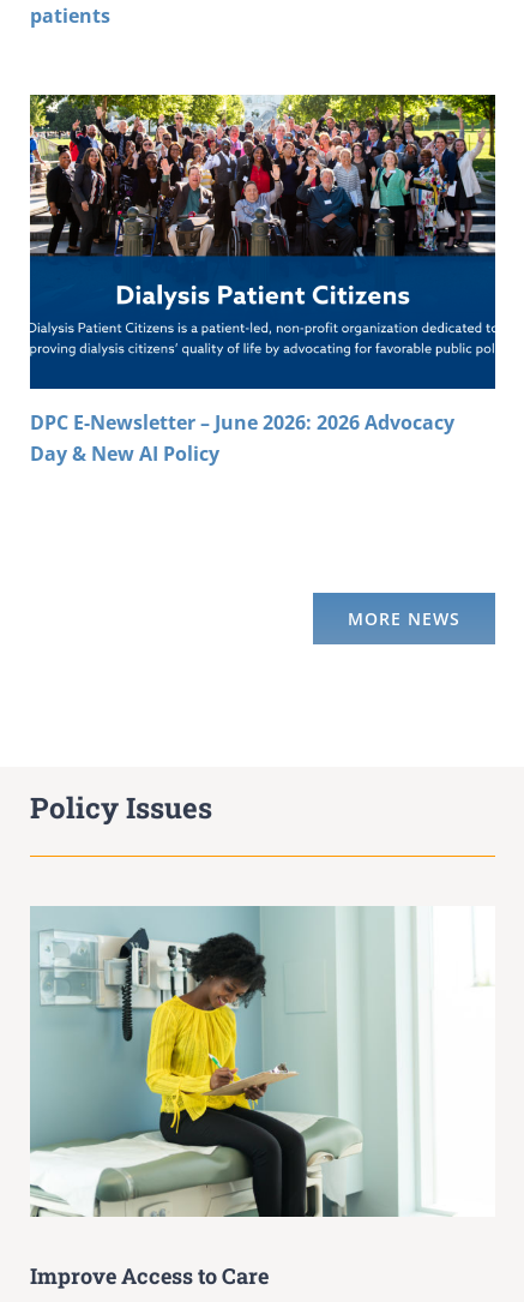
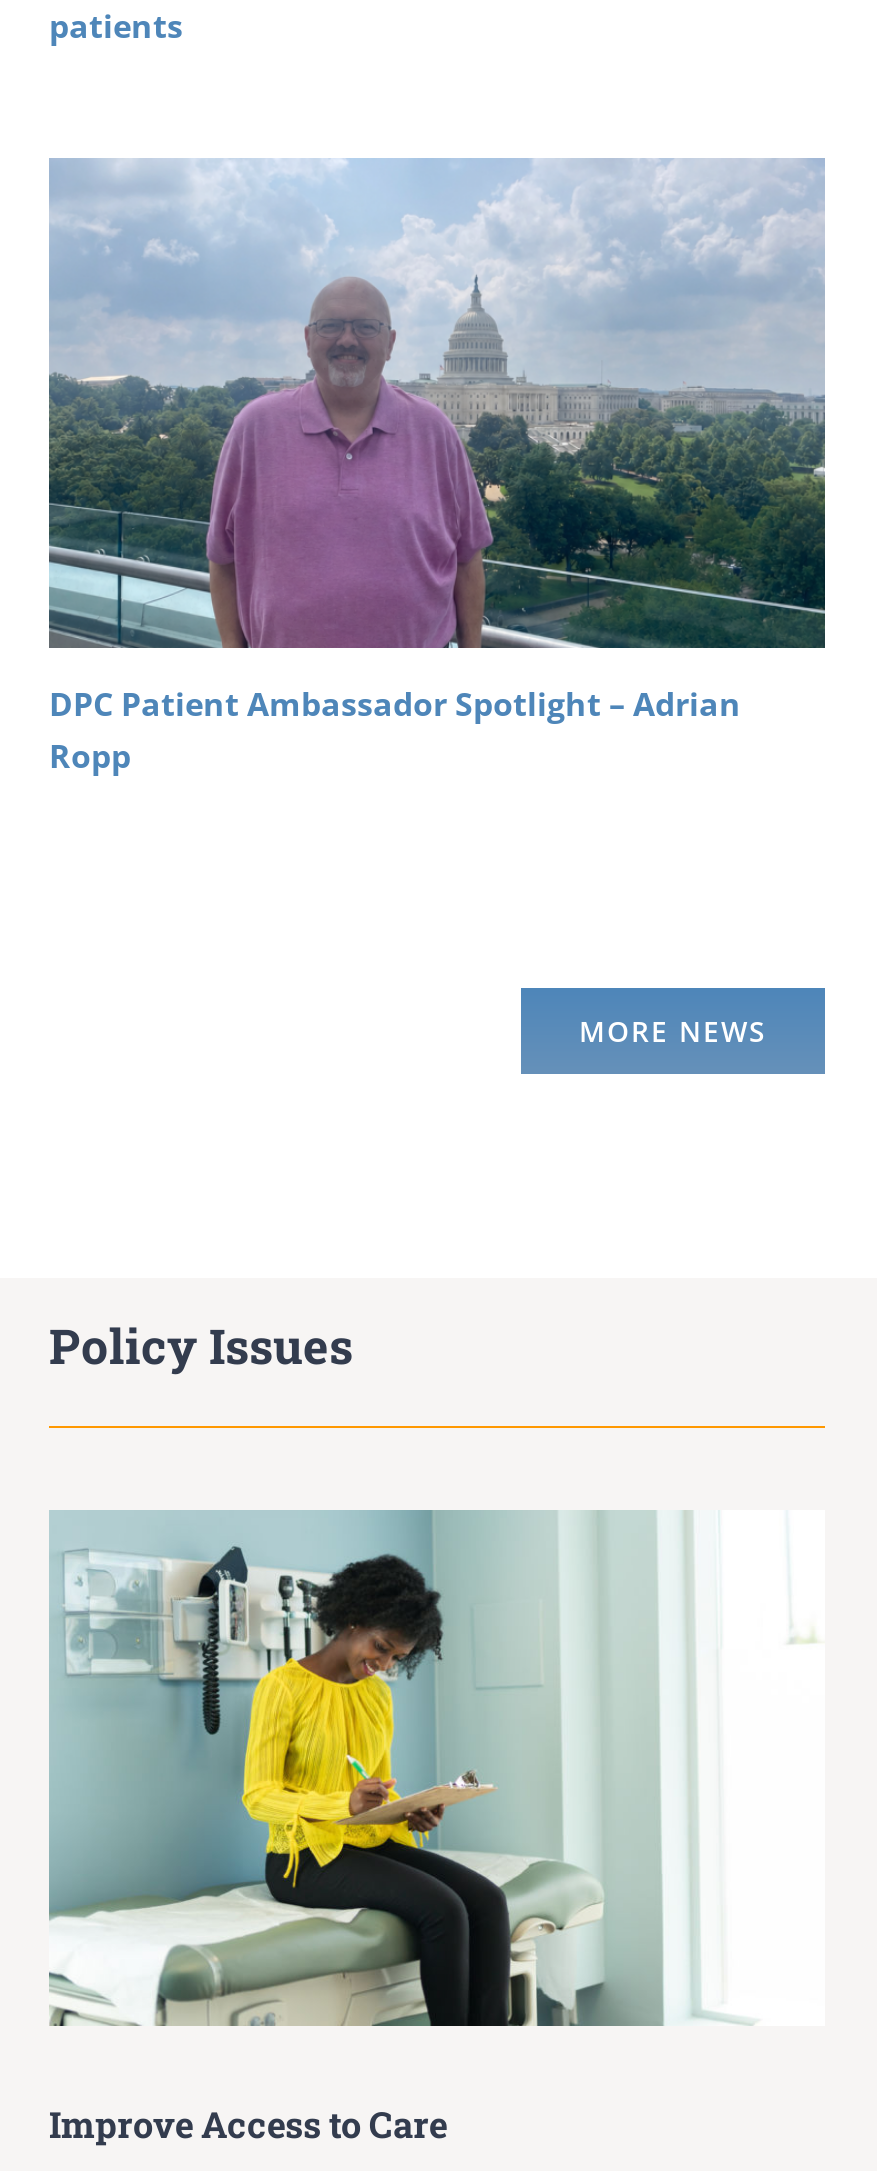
- [image]
- DPC E-Newsletter – June 2026: 2026 Advocacy
- Day & New AI Policy
+ [image]
+ DPC Patient Ambassador Spotlight – Adrian
+ Ropp
